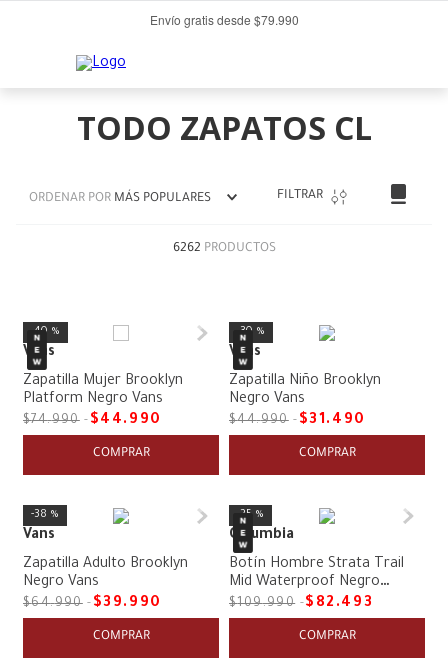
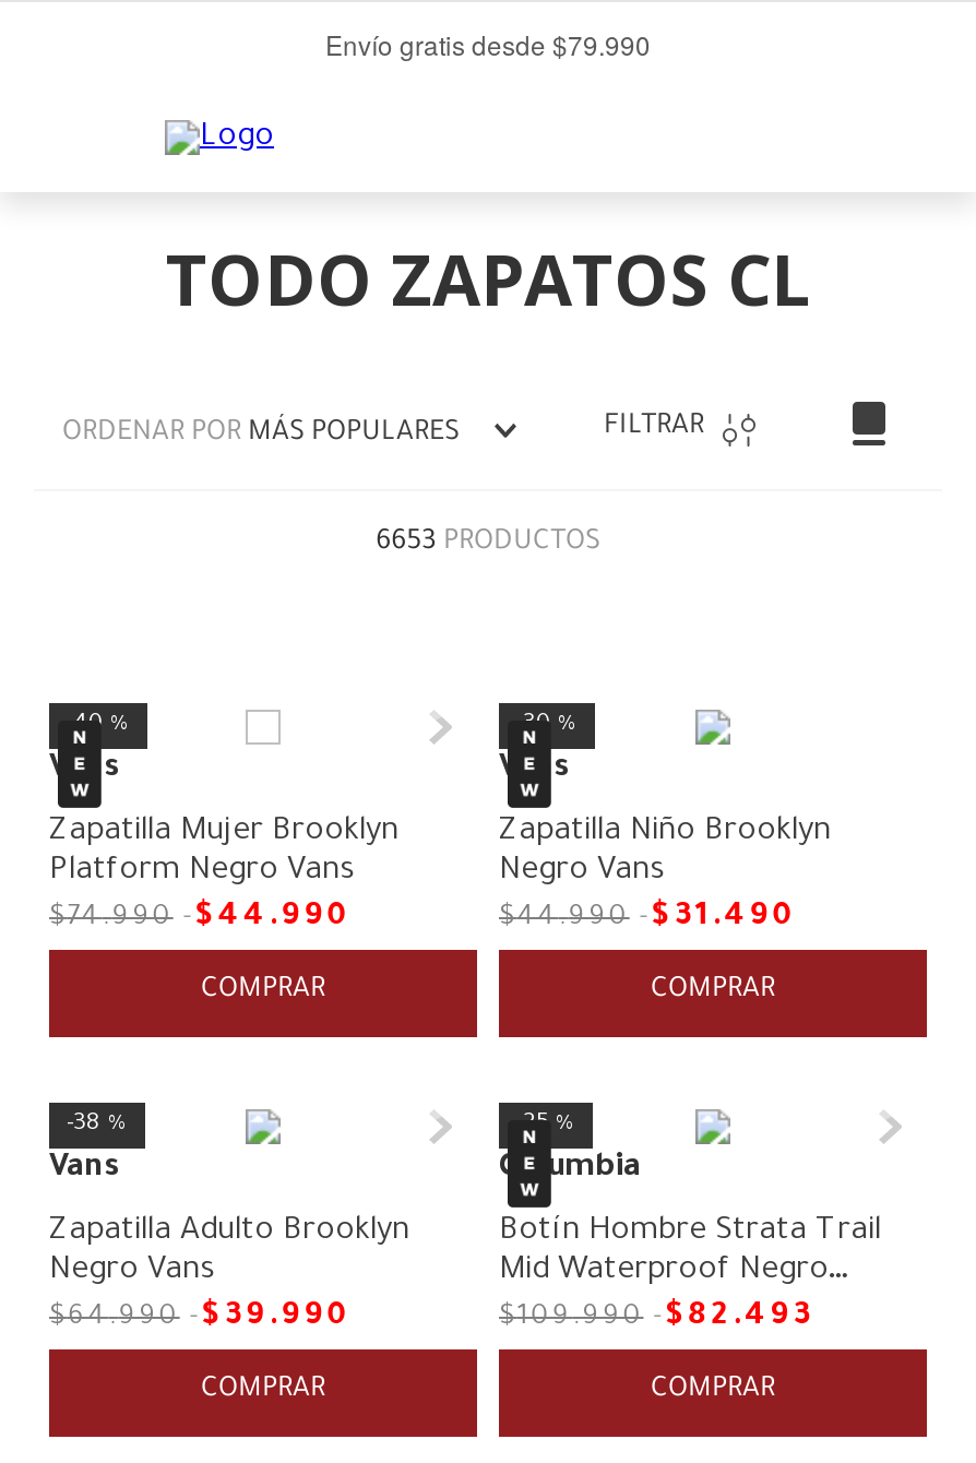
- 6262 PRODUCTOS
+ 6653 PRODUCTOS
